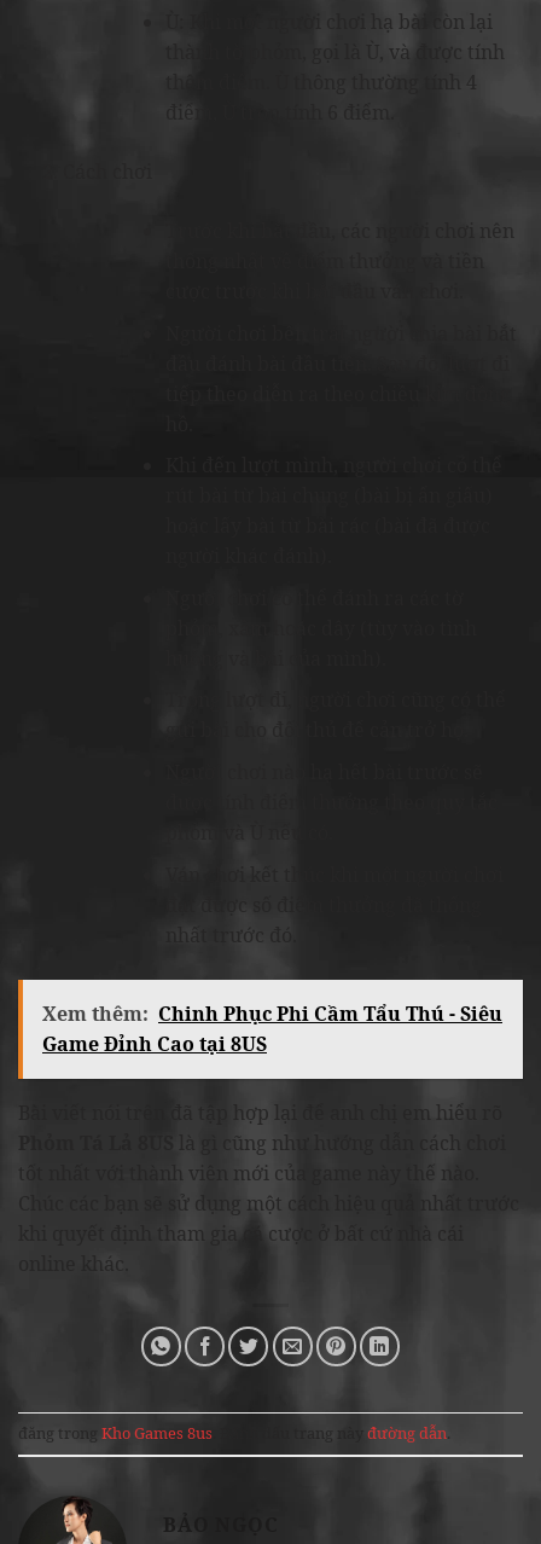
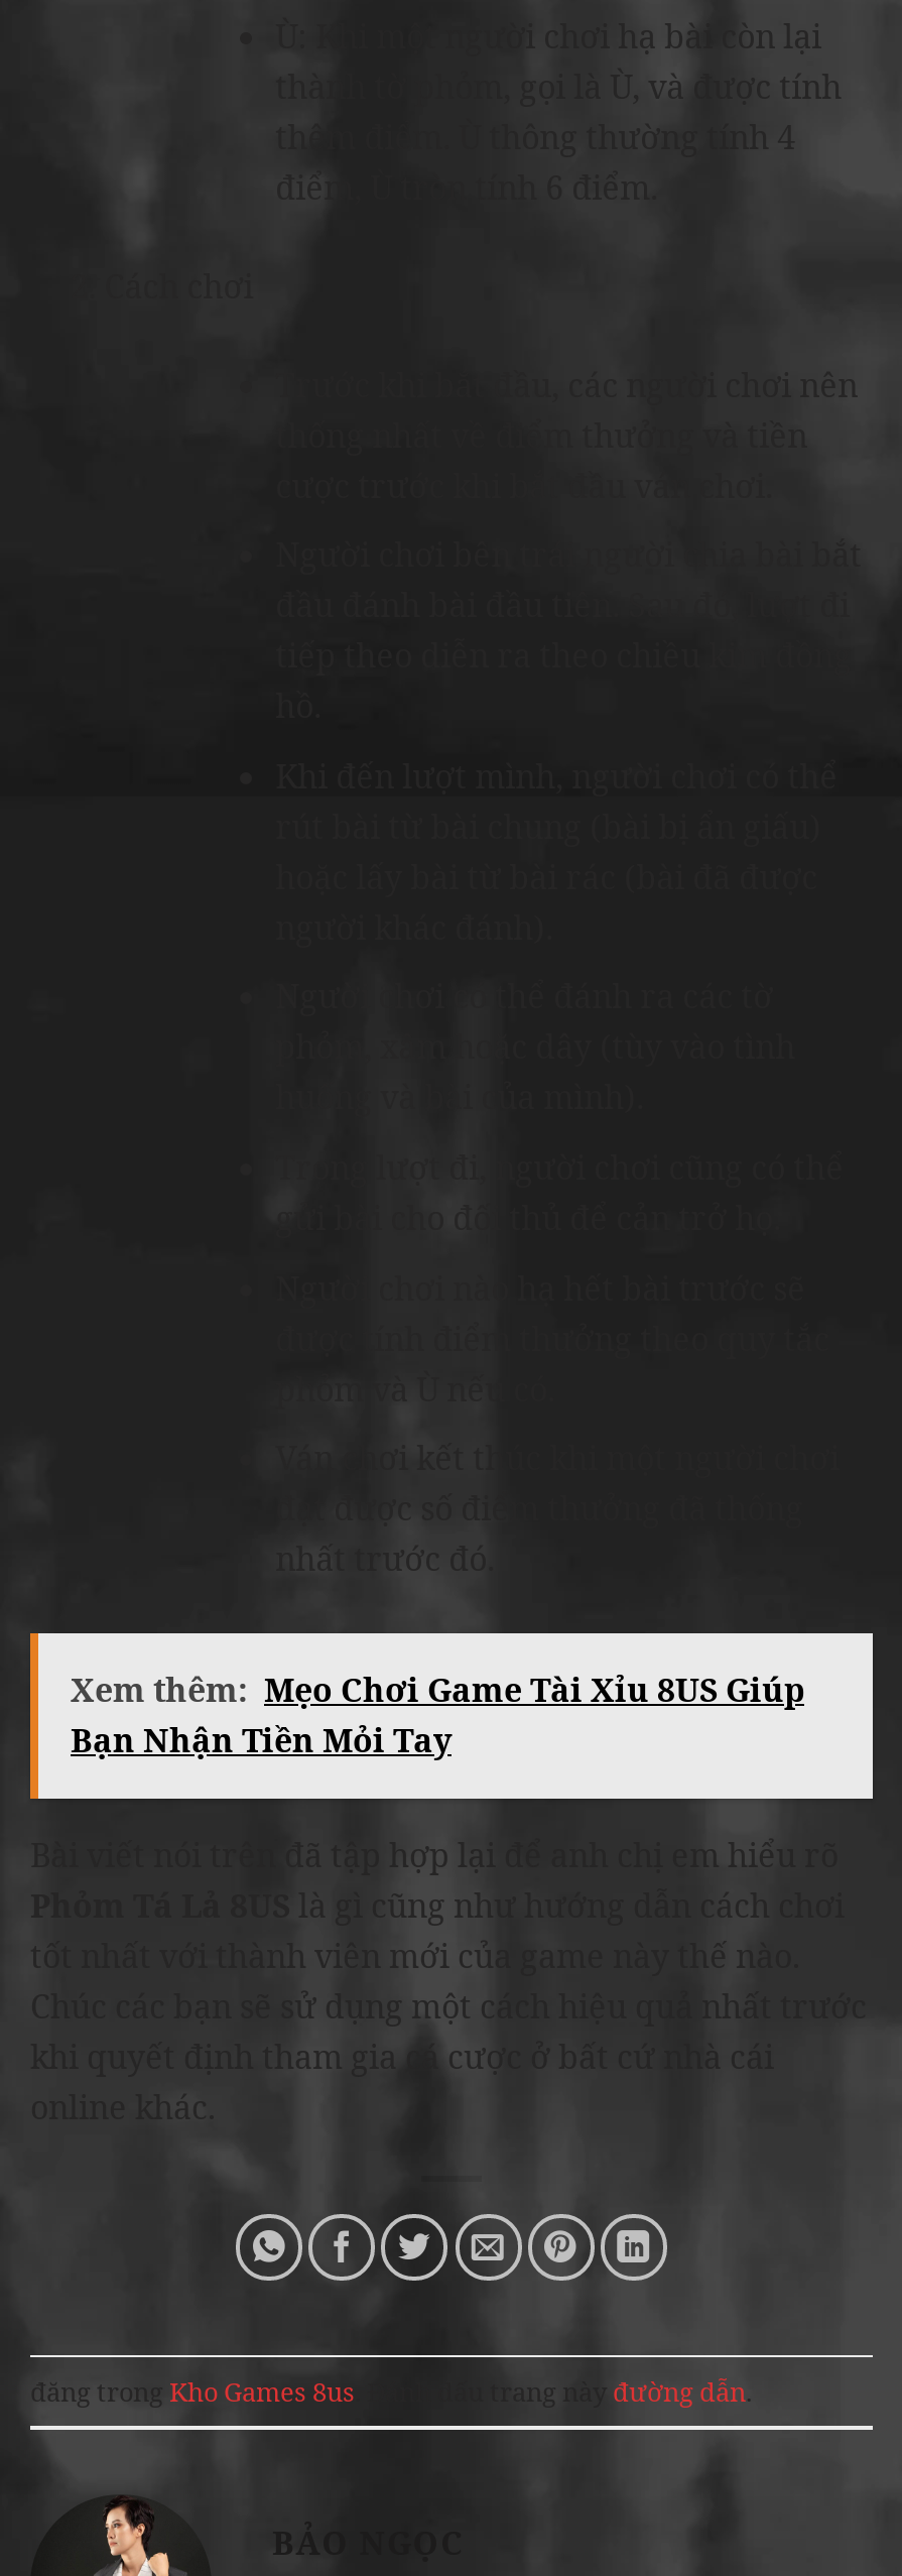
- Xem thêm: Chinh Phục Phi Cầm Tẩu Thú - Siêu
- Game Đỉnh Cao tại 8US
+ Xem thêm: Mẹo Chơi Game Tài Xỉu 8US Giúp
+ Bạn Nhận Tiền Mỏi Tay
